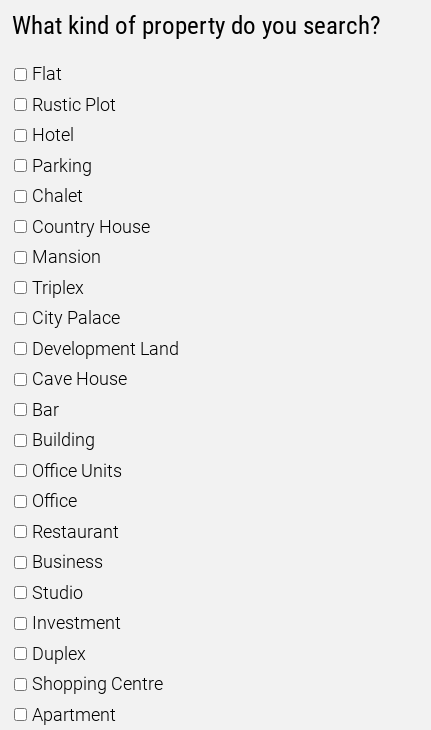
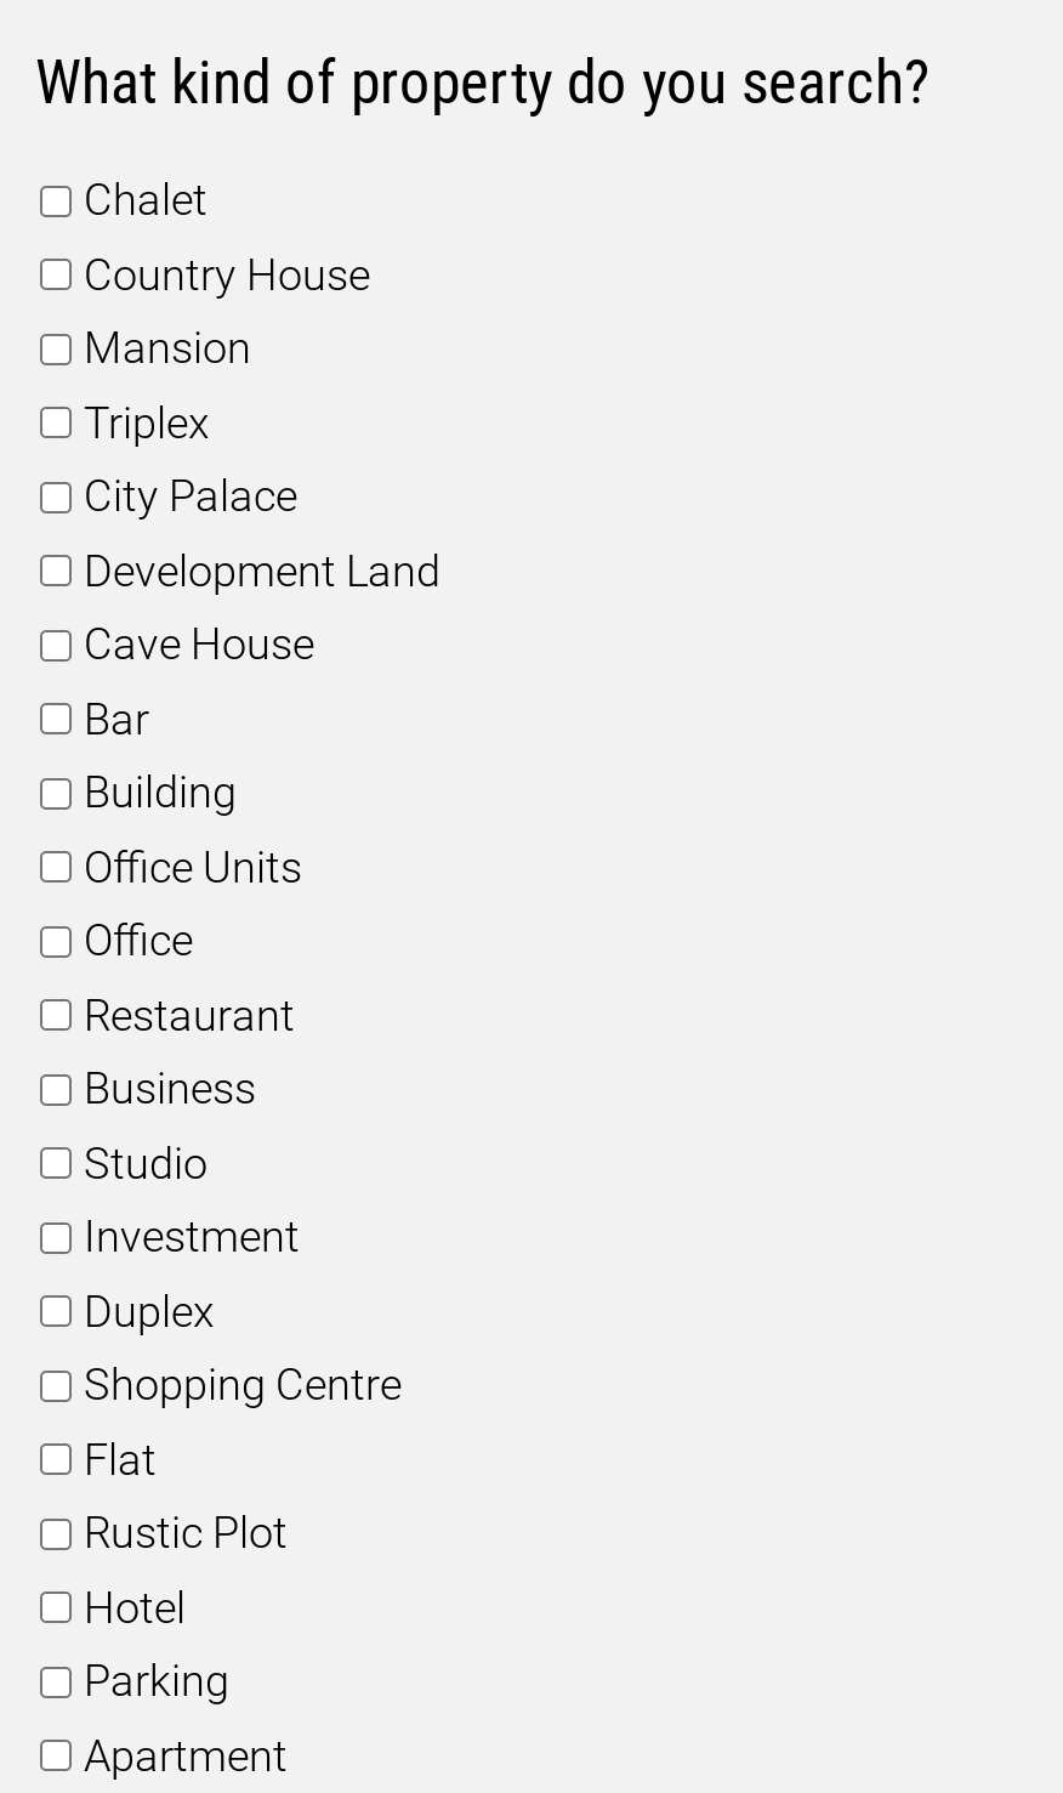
moved down: Flat | Rustic Plot | Hotel | Parking

moved up: Chalet | Country House | Mansion | ... | Duplex | Shopping Centre
